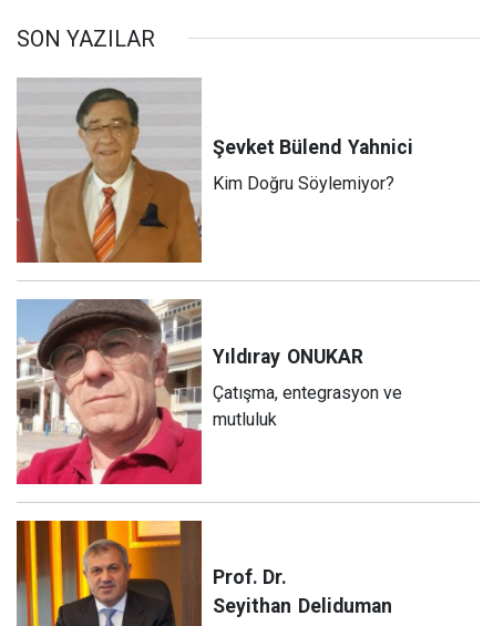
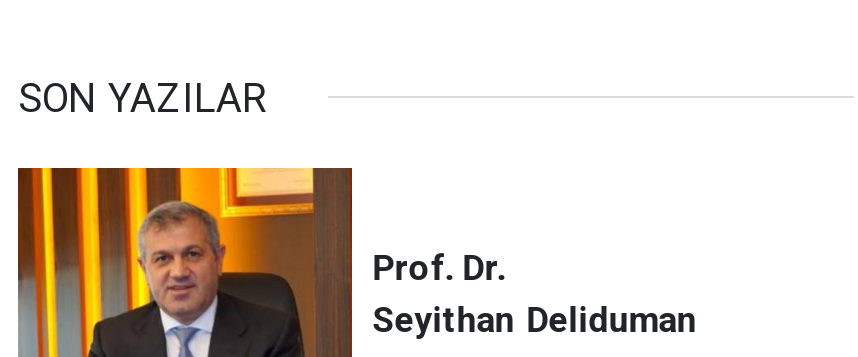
- [image]
- Şevket Bülend Yahnici
- Kim Doğru Söylemiyor?

- [image]
- Yıldıray ONUKAR
- Çatışma, entegrasyon ve
- mutluluk
